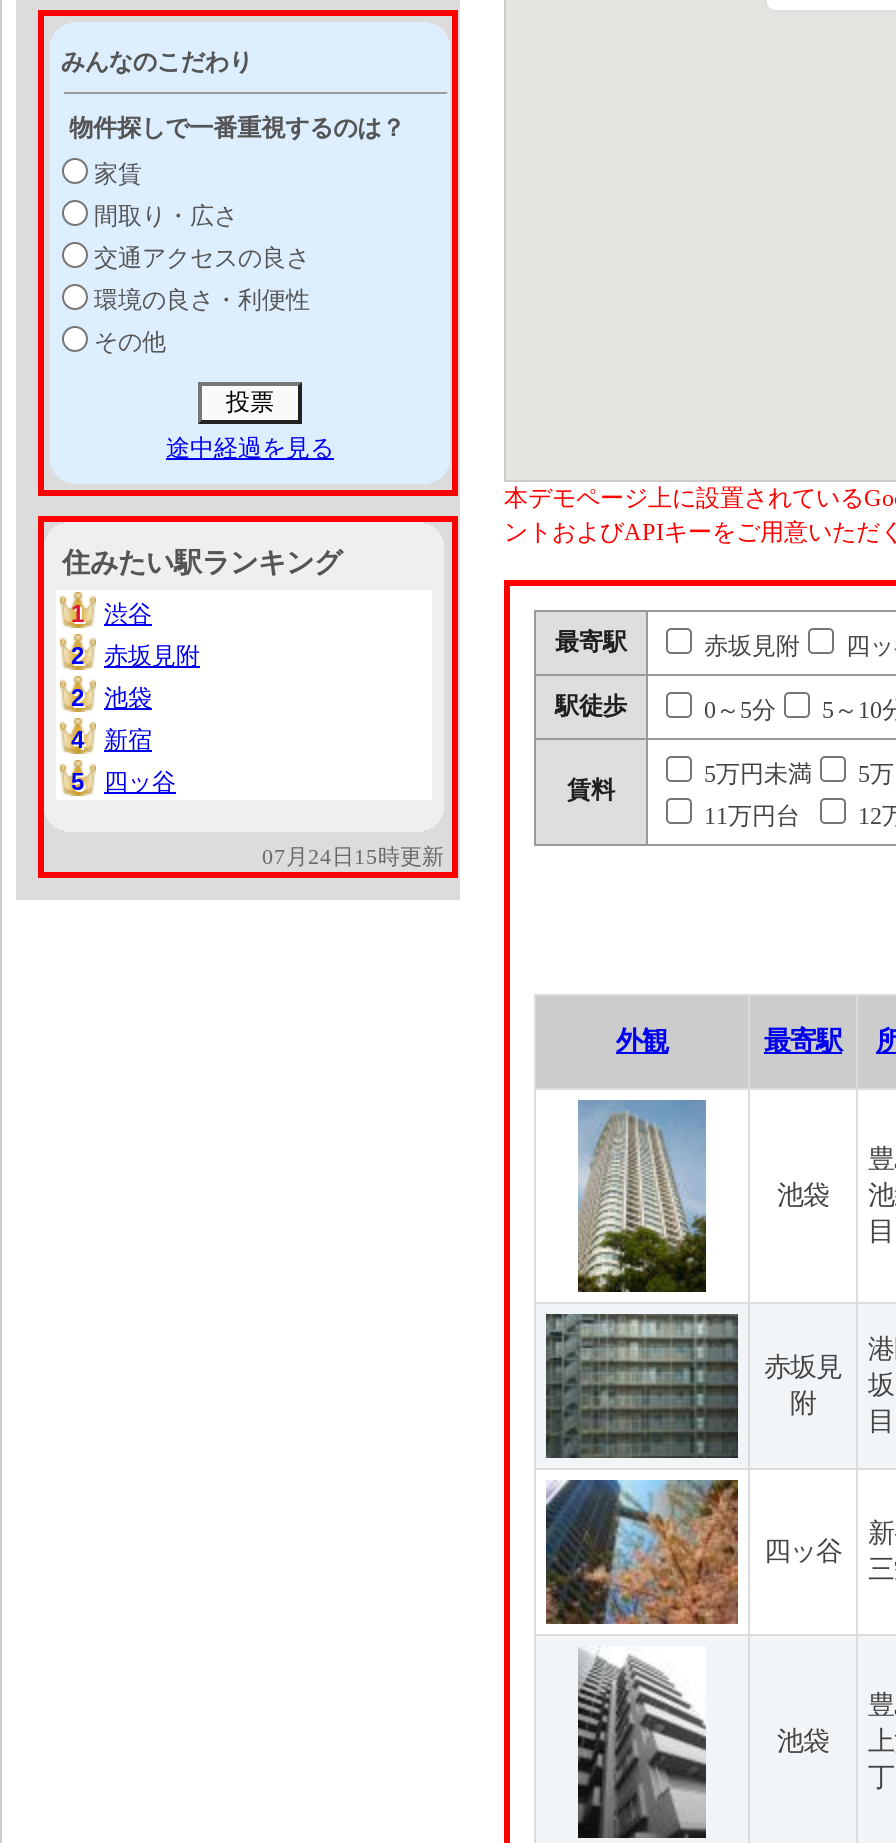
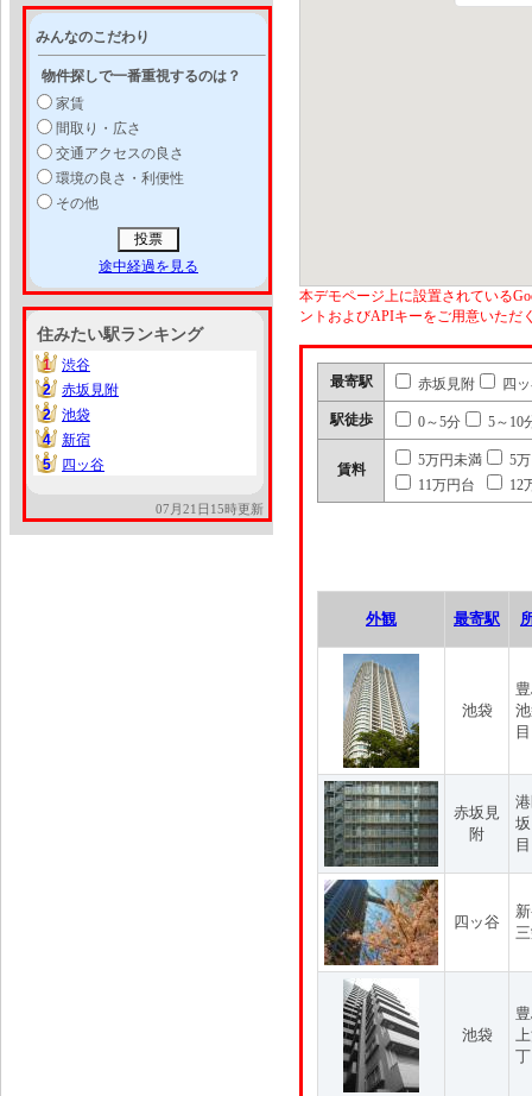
- 07月24日15時更新
+ 07月21日15時更新
